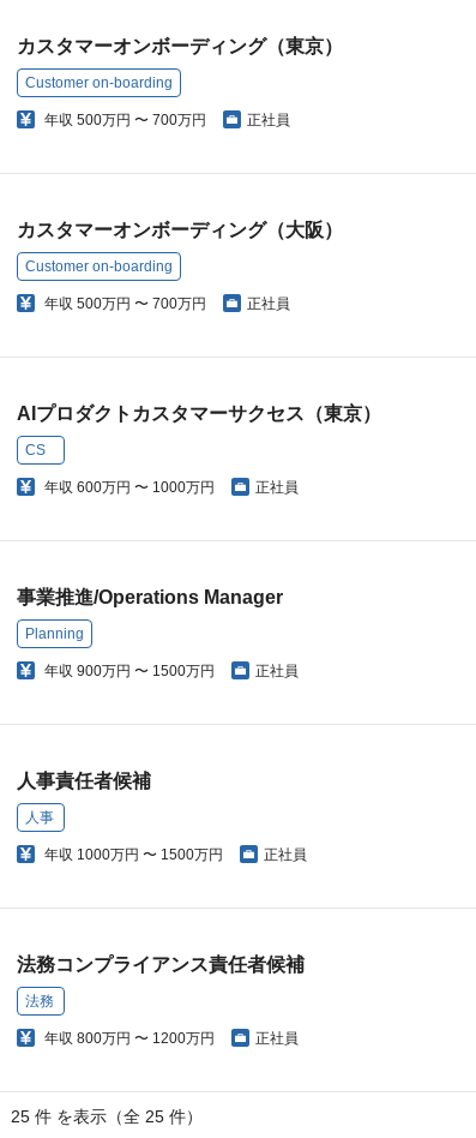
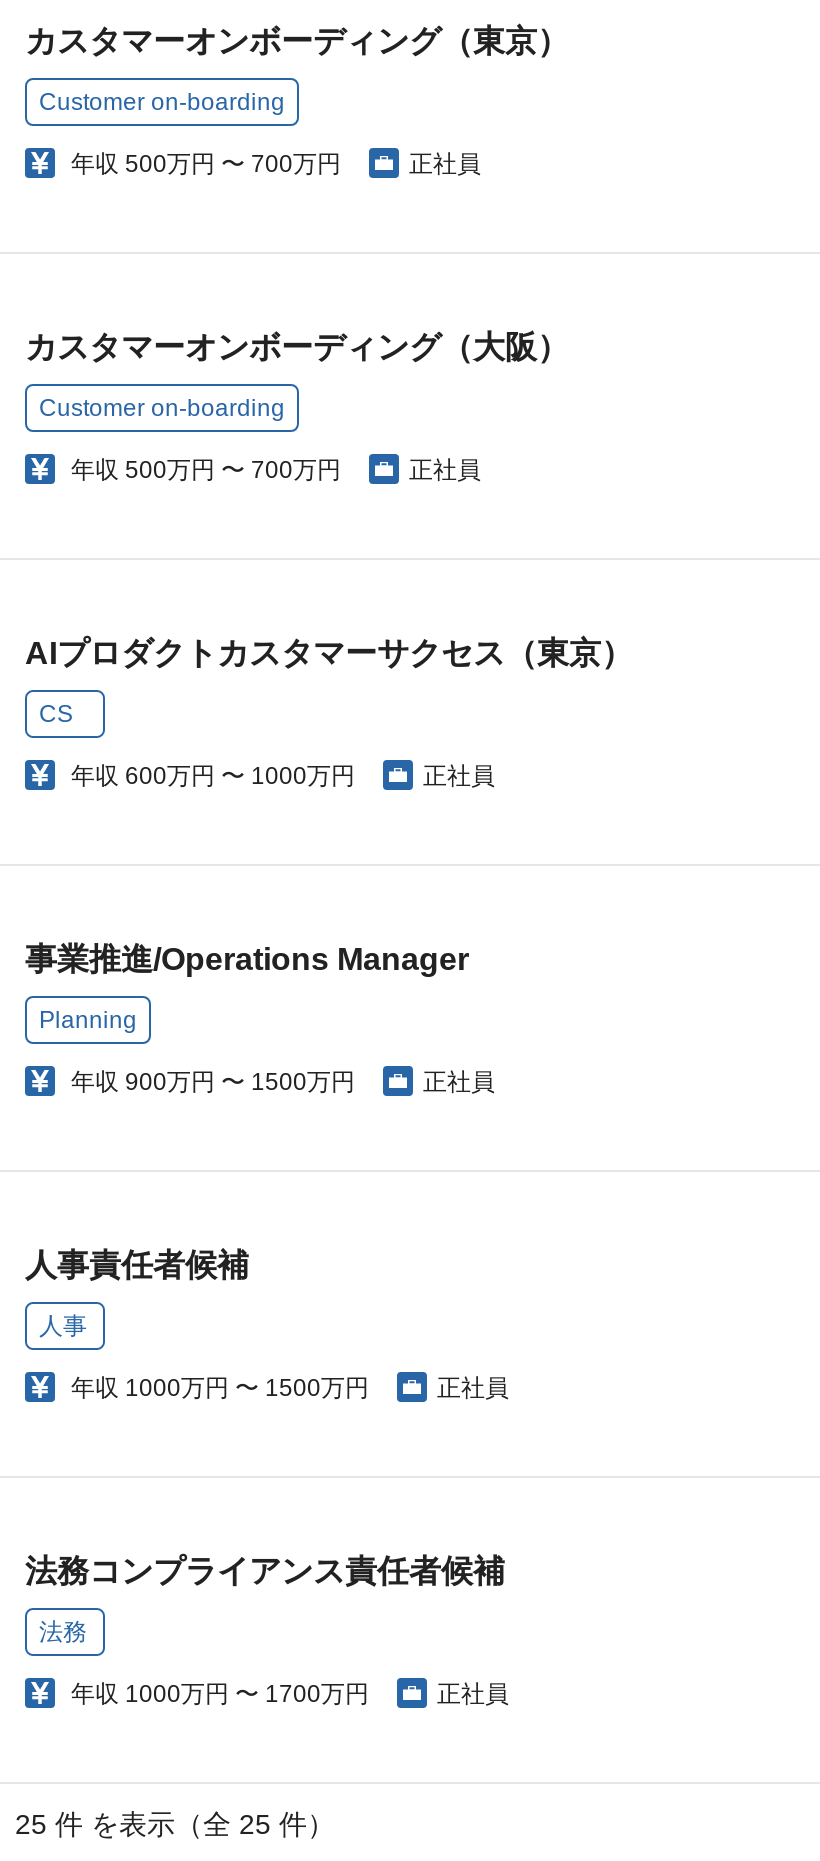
- 年収 800万円 〜 1200万円
+ 年収 1000万円 〜 1700万円
